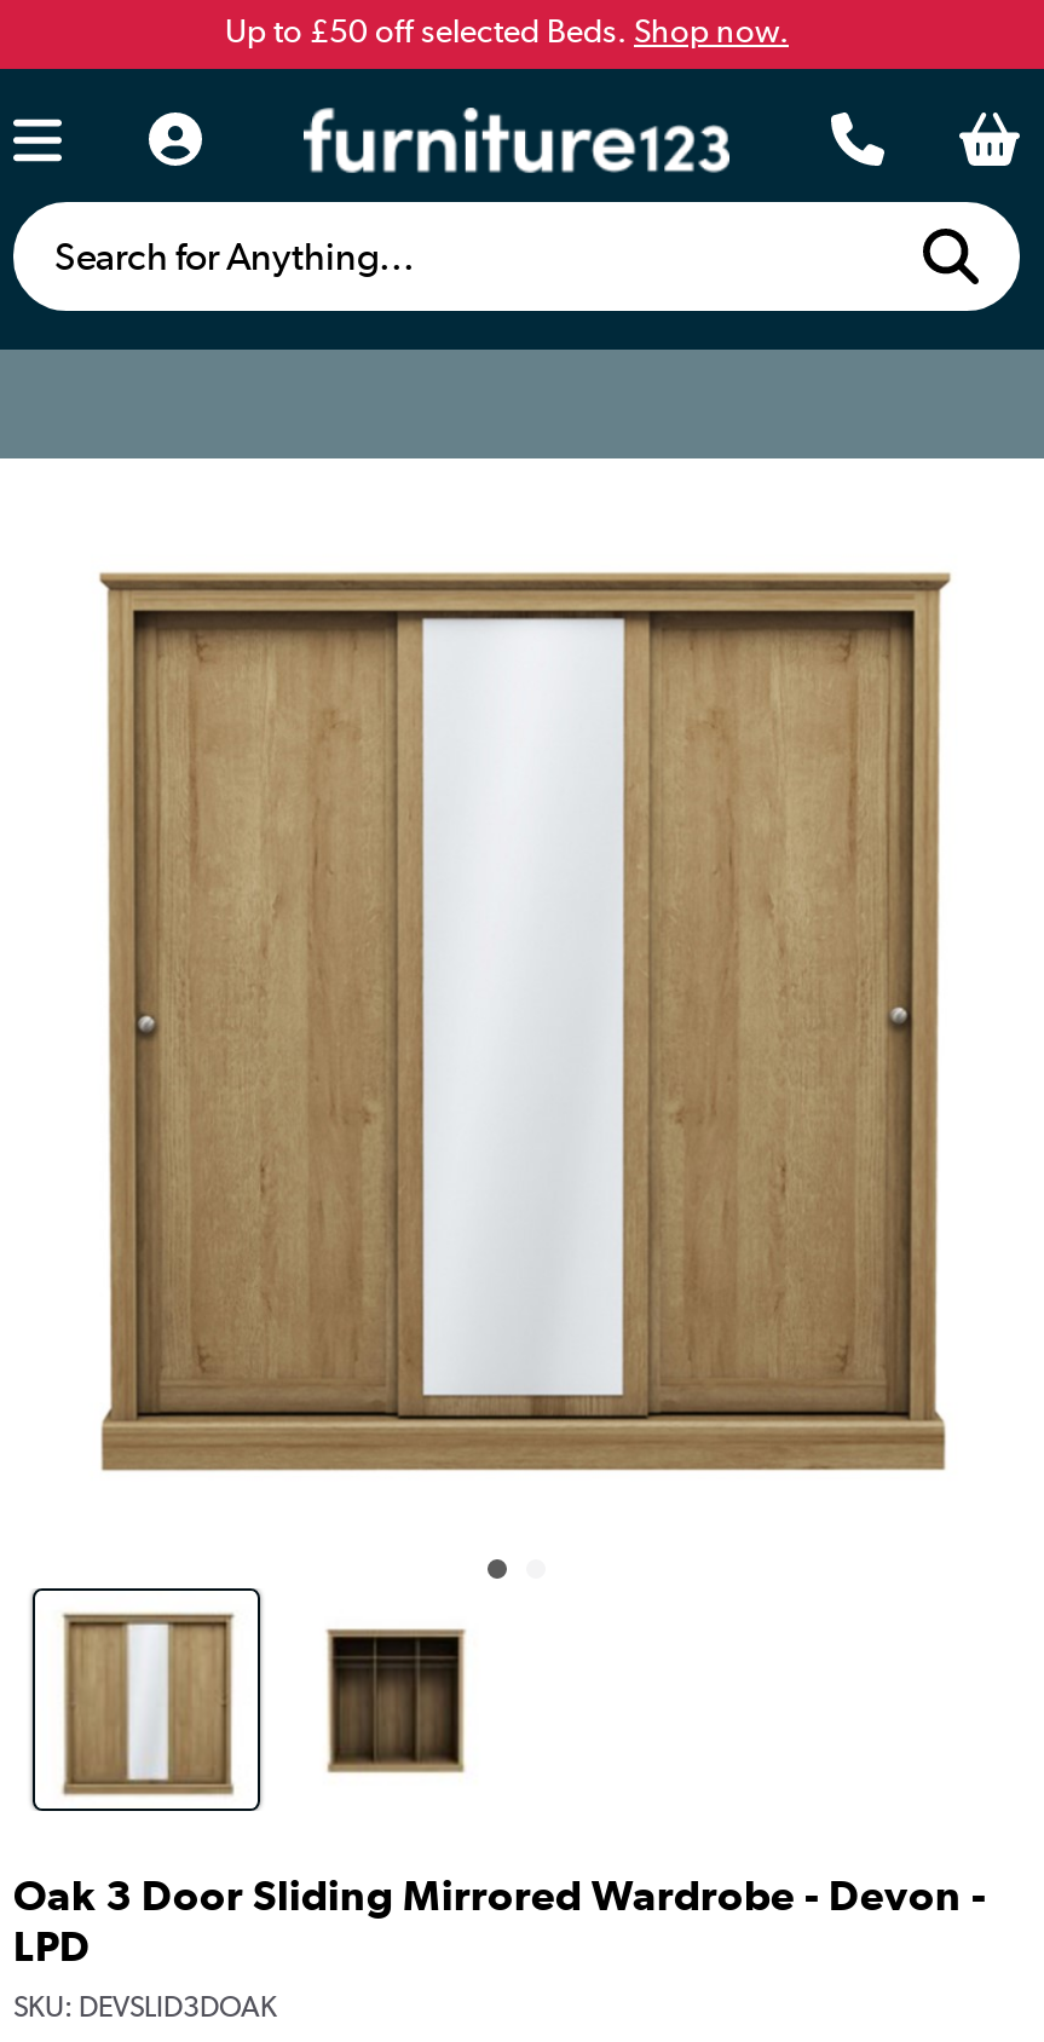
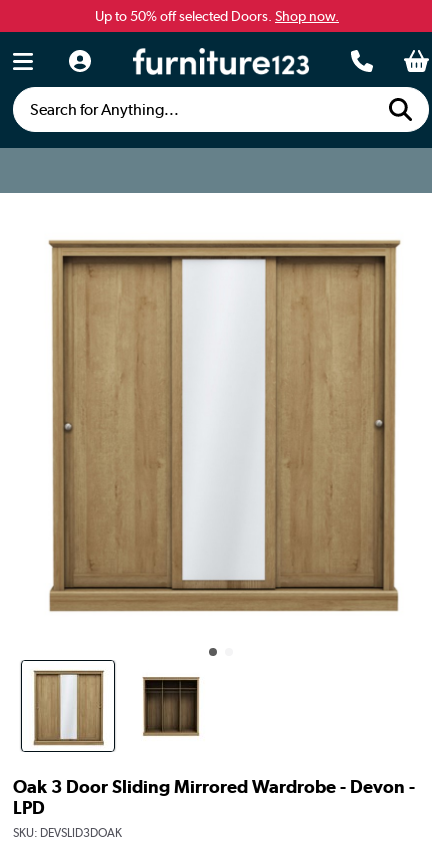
- Up to £50 off selected Beds. Shop now.
+ Up to 50% off selected Doors. Shop now.
